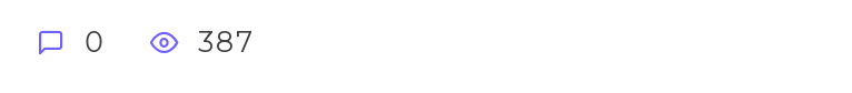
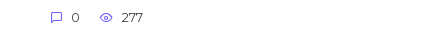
- 387
+ 277
